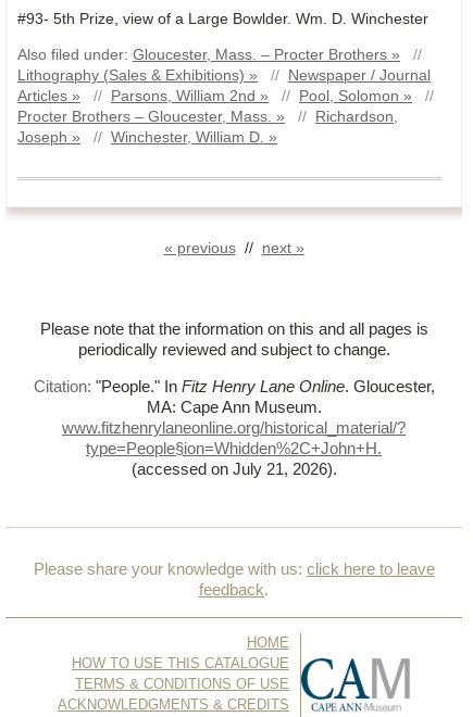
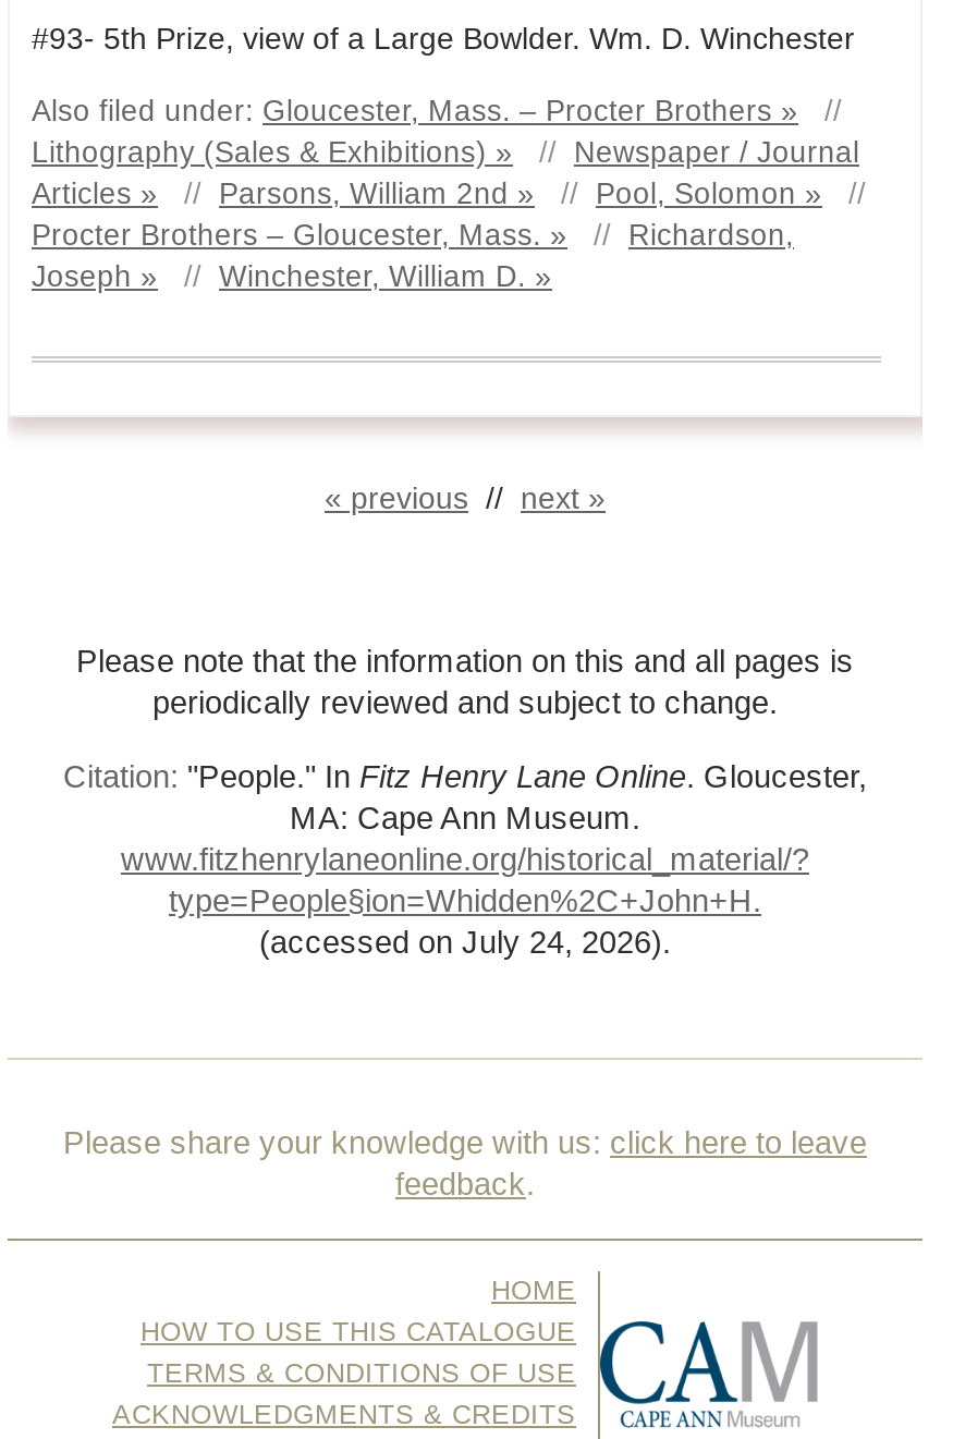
- (accessed on July 21, 2026).
+ (accessed on July 24, 2026).
